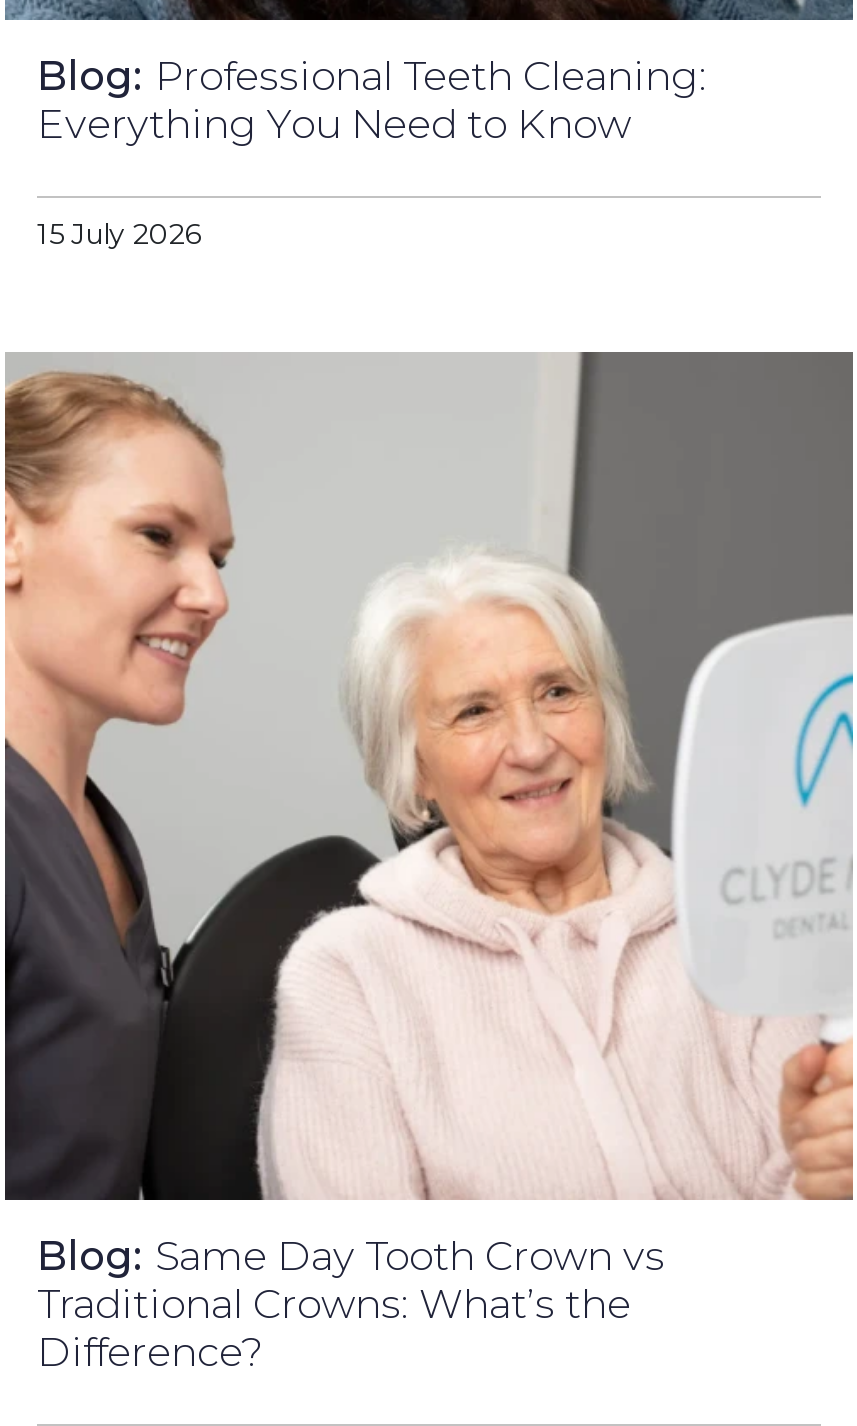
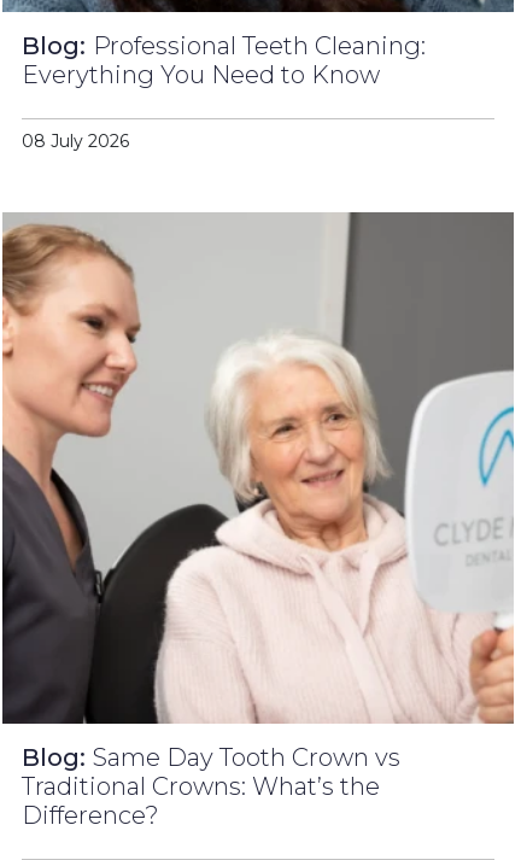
- 15 July 2026
+ 08 July 2026
